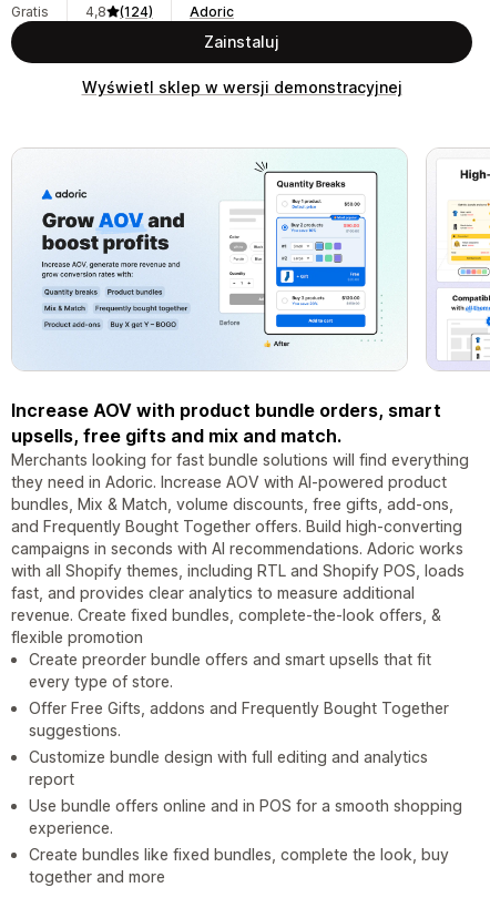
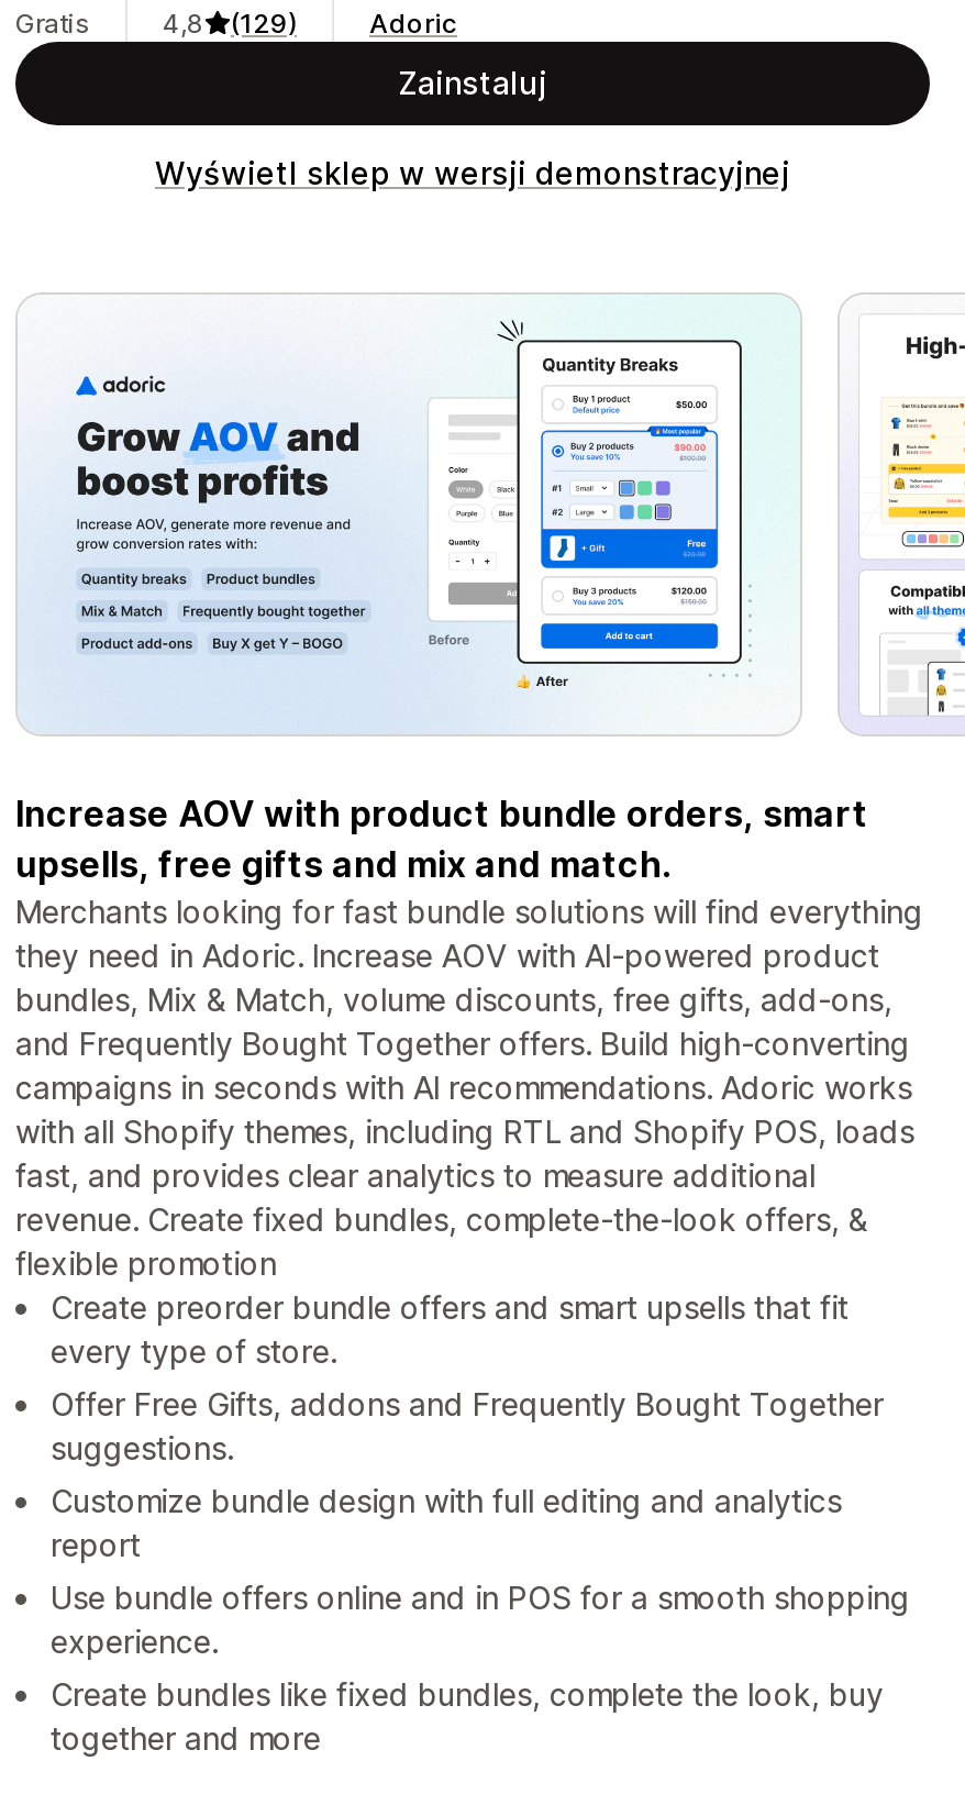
- 4,8 (124)
+ 4,8 (129)
